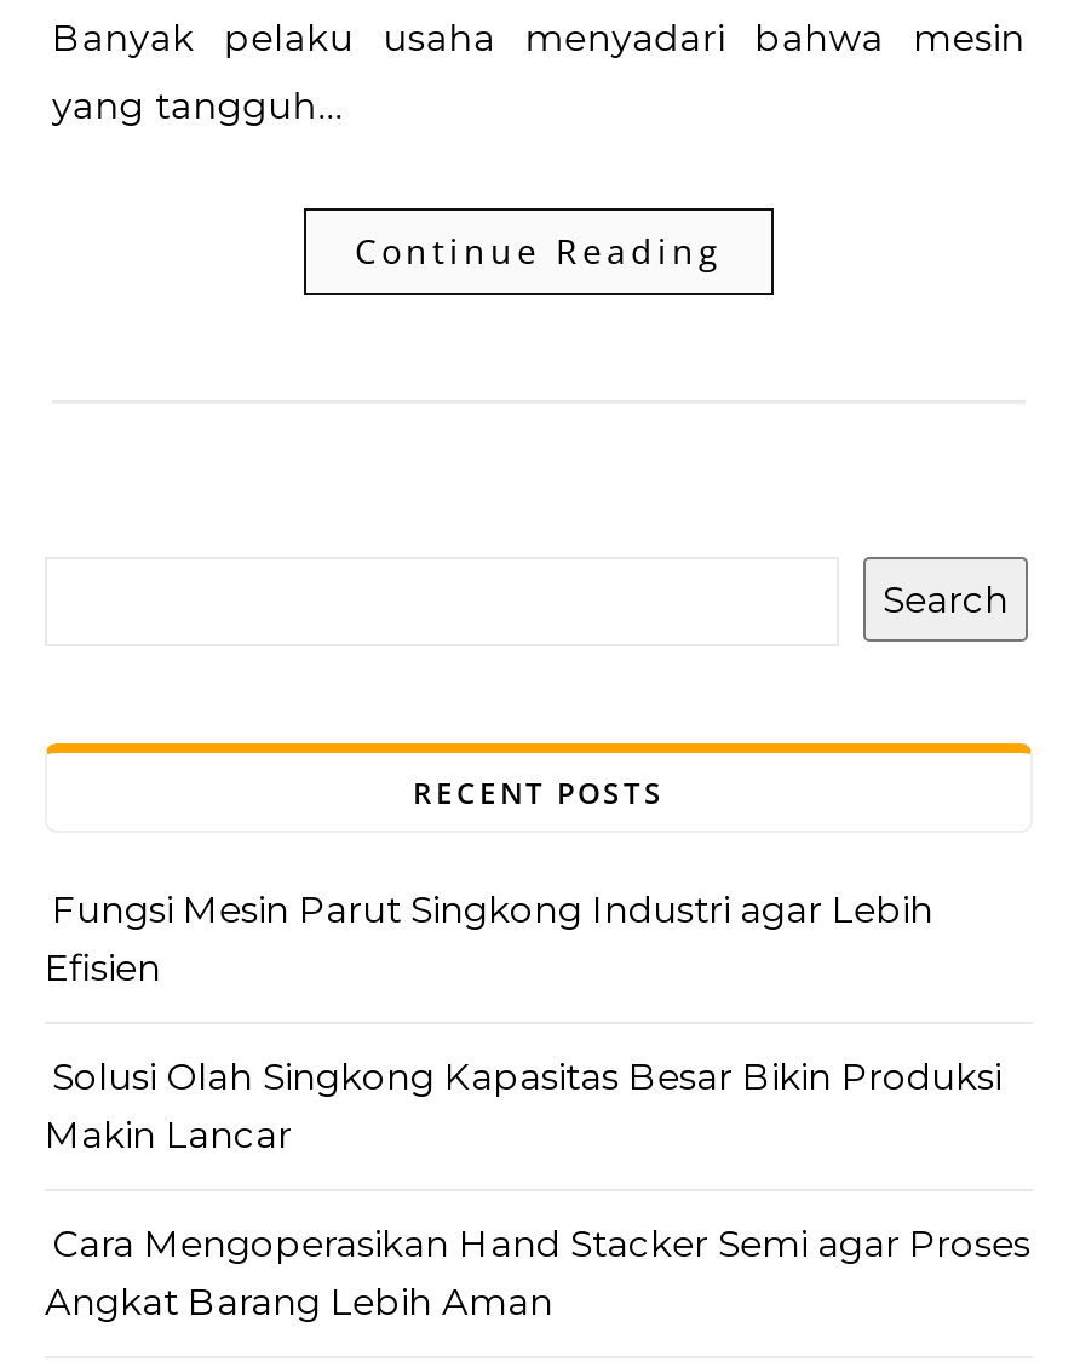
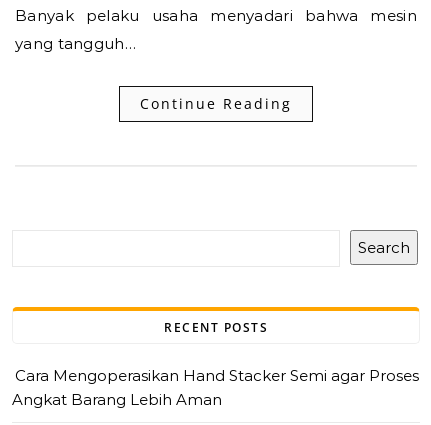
- Fungsi Mesin Parut Singkong Industri agar Lebih
- Efisien
- Solusi Olah Singkong Kapasitas Besar Bikin Produksi
- Makin Lancar
